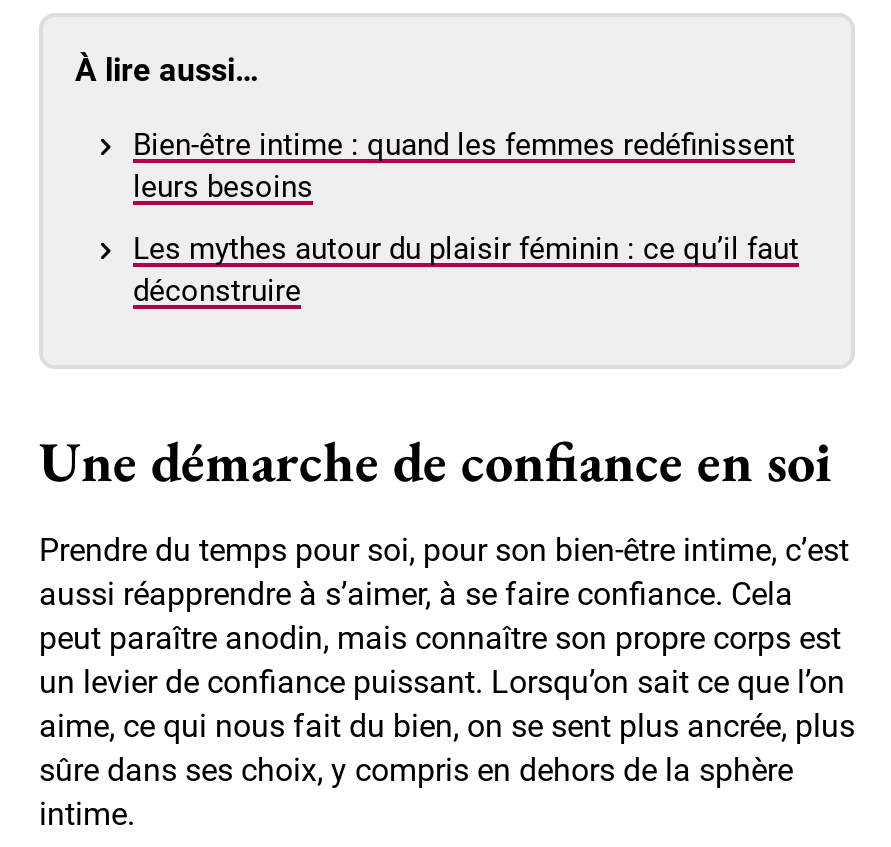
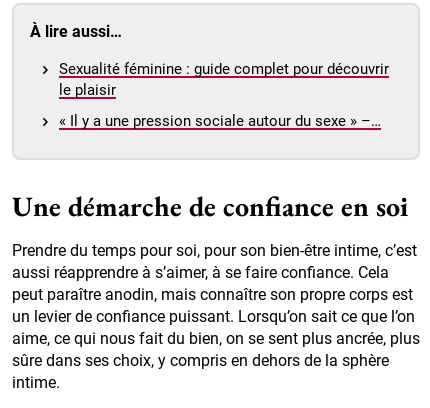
- Bien-être intime : quand les femmes redéfinissent
- leurs besoins
+ Sexualité féminine : guide complet pour découvrir
+ le plaisir

- Les mythes autour du plaisir féminin : ce qu’il faut
- déconstruire
+ « Il y a une pression sociale autour du sexe » –…
